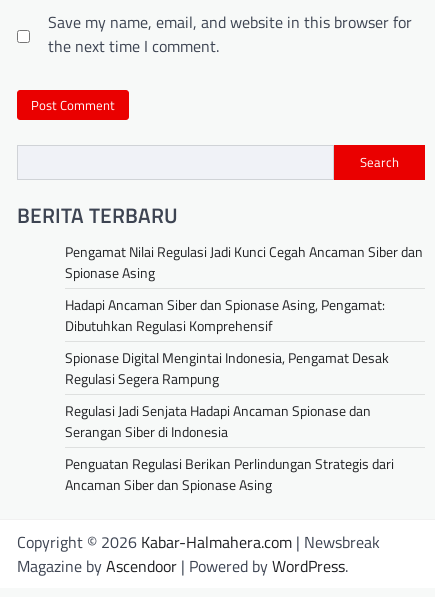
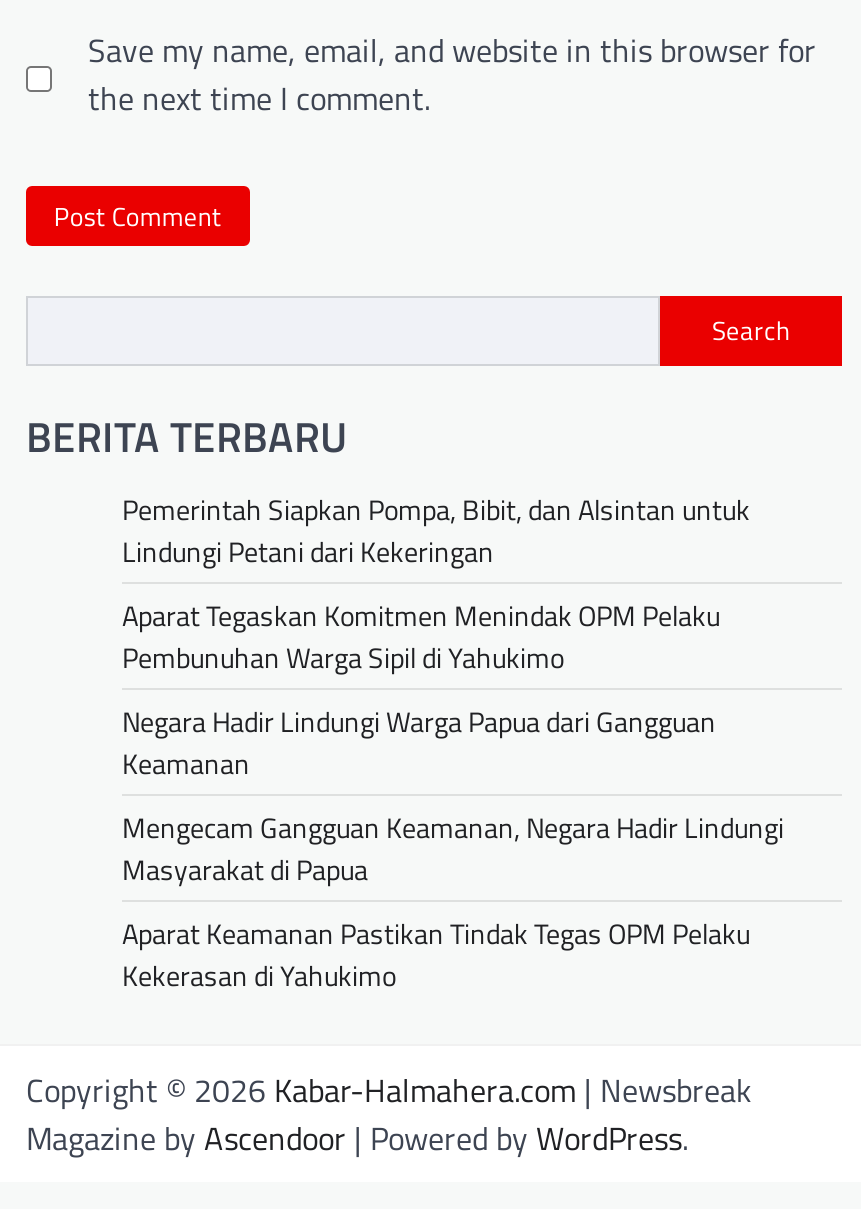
- Pengamat Nilai Regulasi Jadi Kunci Cegah Ancaman Siber dan
- Spionase Asing
+ Pemerintah Siapkan Pompa, Bibit, dan Alsintan untuk
+ Lindungi Petani dari Kekeringan

- Hadapi Ancaman Siber dan Spionase Asing, Pengamat:
- Dibutuhkan Regulasi Komprehensif
+ Aparat Tegaskan Komitmen Menindak OPM Pelaku
+ Pembunuhan Warga Sipil di Yahukimo

- Spionase Digital Mengintai Indonesia, Pengamat Desak
- Regulasi Segera Rampung
+ Negara Hadir Lindungi Warga Papua dari Gangguan
+ Keamanan

- Regulasi Jadi Senjata Hadapi Ancaman Spionase dan
- Serangan Siber di Indonesia
+ Mengecam Gangguan Keamanan, Negara Hadir Lindungi
+ Masyarakat di Papua

- Penguatan Regulasi Berikan Perlindungan Strategis dari
- Ancaman Siber dan Spionase Asing
+ Aparat Keamanan Pastikan Tindak Tegas OPM Pelaku
+ Kekerasan di Yahukimo
